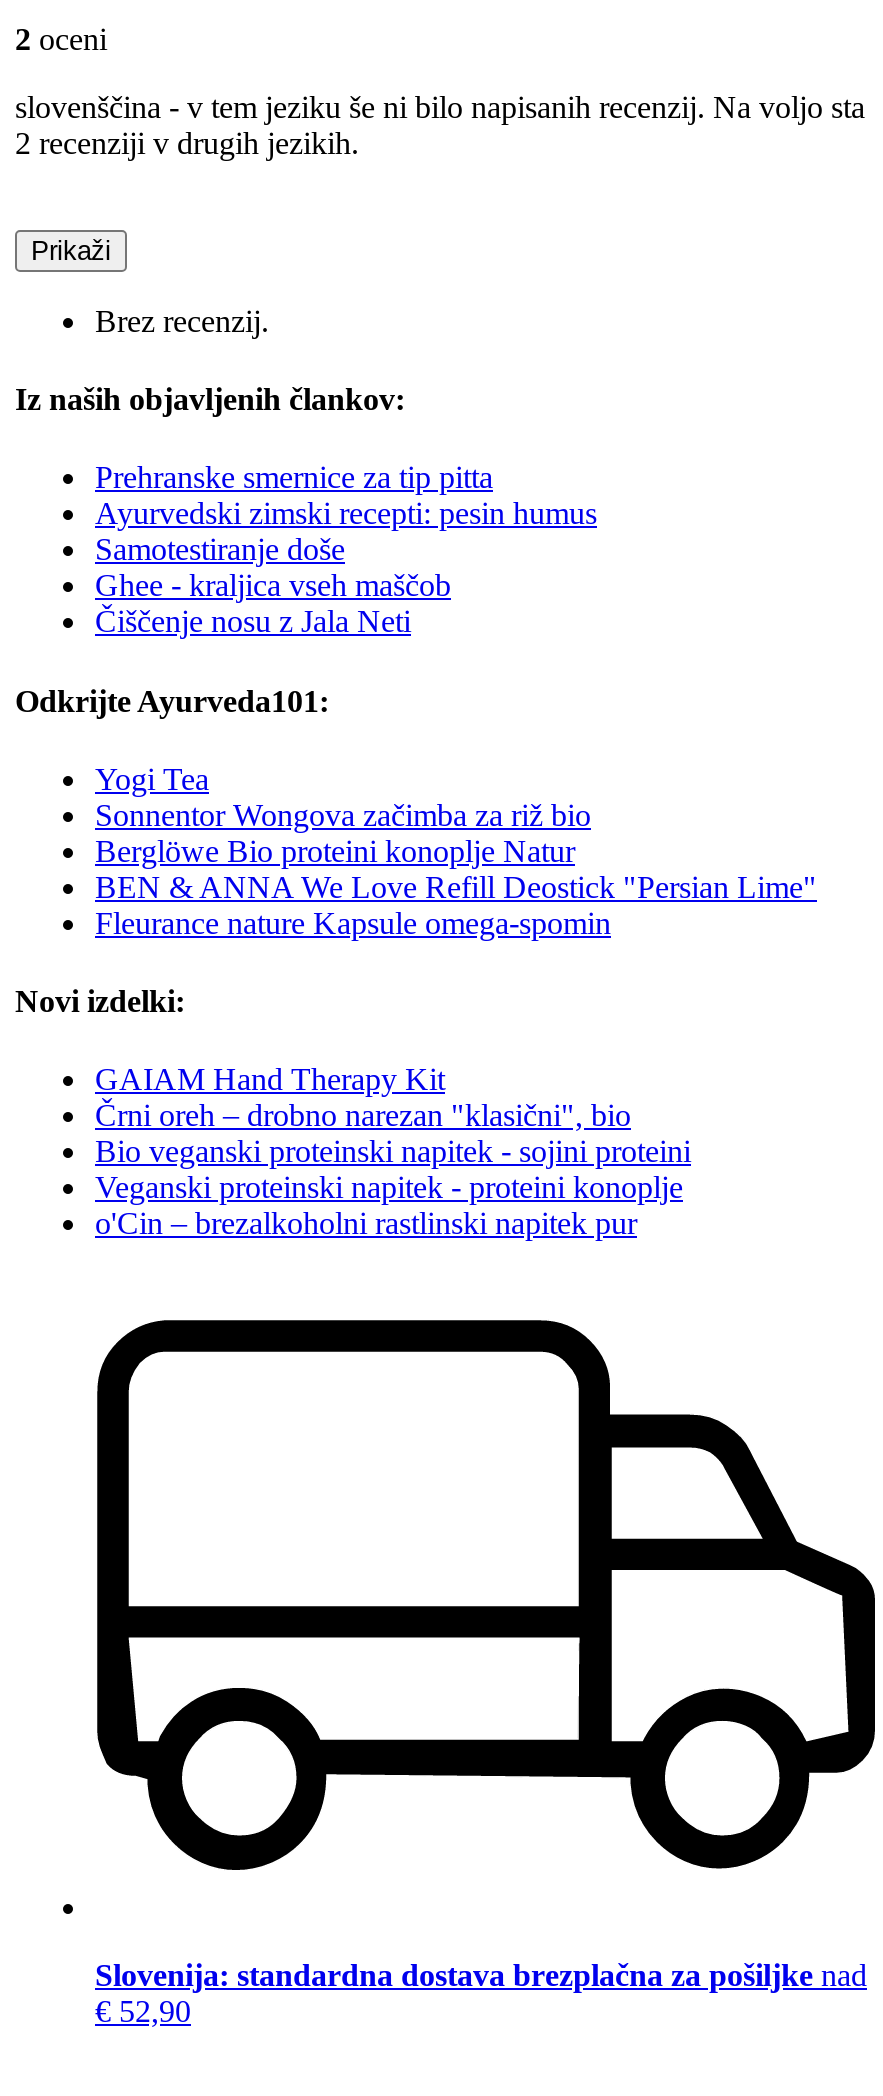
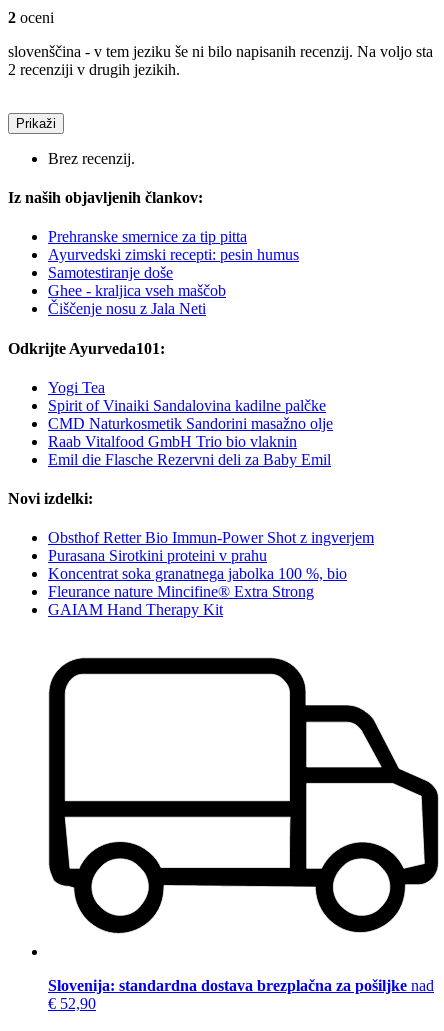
- Sonnentor Wongova začimba za riž bio
- Berglöwe Bio proteini konoplje Natur
- BEN & ANNA We Love Refill Deostick "Persian Lime"
- Fleurance nature Kapsule omega-spomin
+ Spirit of Vinaiki Sandalovina kadilne palčke
+ CMD Naturkosmetik Sandorini masažno olje
+ Raab Vitalfood GmbH Trio bio vlaknin
+ Emil die Flasche Rezervni deli za Baby Emil

+ Obsthof Retter Bio Immun-Power Shot z ingverjem
+ Purasana Sirotkini proteini v prahu
+ Koncentrat soka granatnega jabolka 100 %, bio
+ Fleurance nature Mincifine® Extra Strong

moved down: GAIAM Hand Therapy Kit

- Črni oreh – drobno narezan "klasični", bio
- Bio veganski proteinski napitek - sojini proteini
- Veganski proteinski napitek - proteini konoplje
- o'Cin – brezalkoholni rastlinski napitek pur
